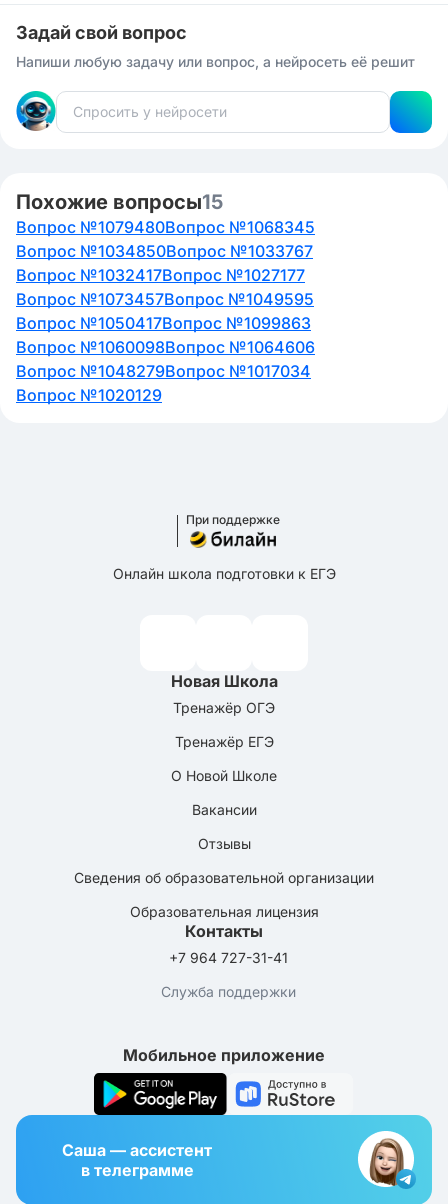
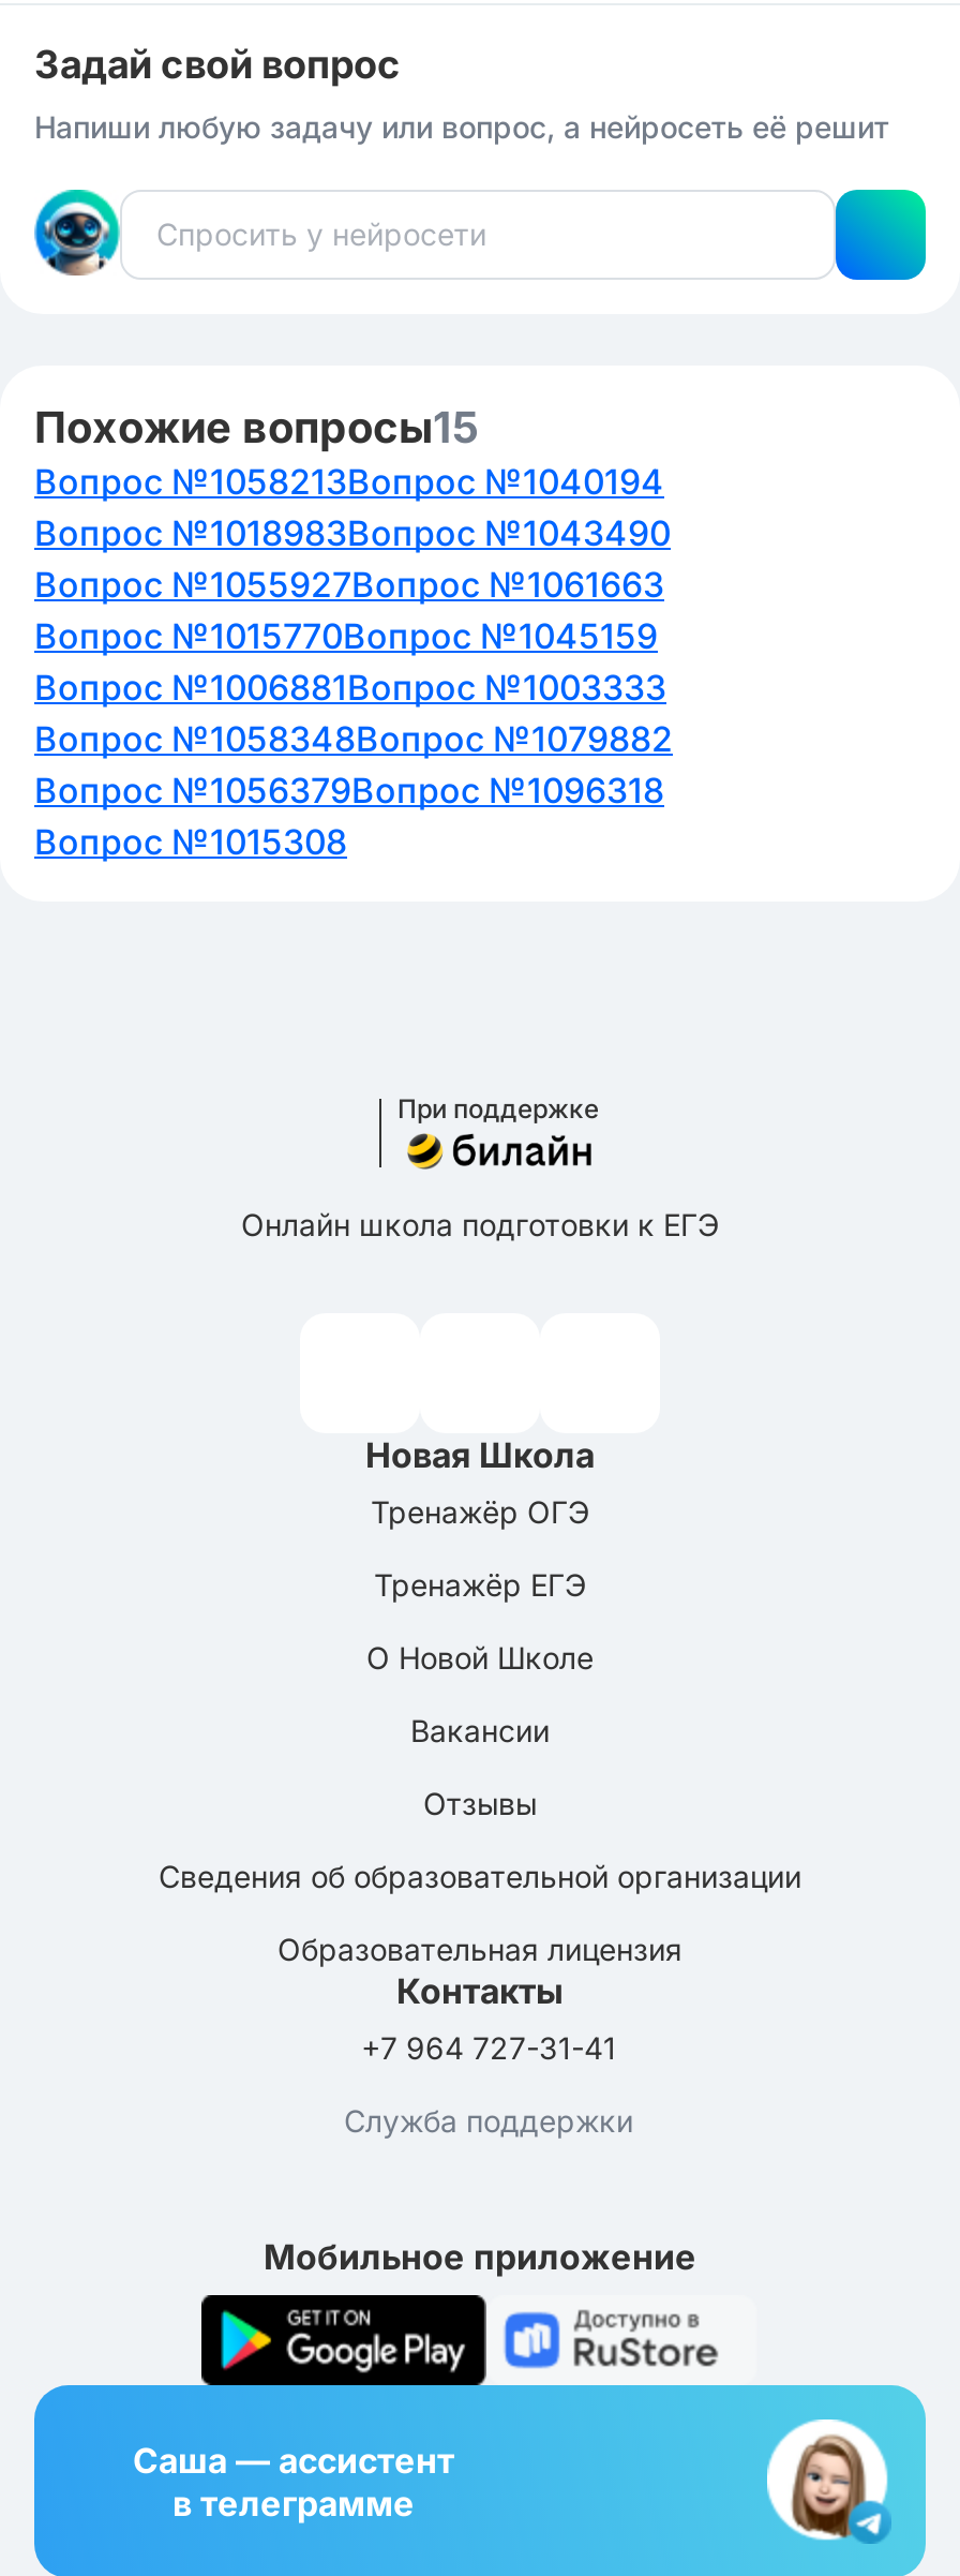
- Вопрос №1079480Вопрос №1068345
+ Вопрос №1058213Вопрос №1040194

- Вопрос №1034850Вопрос №1033767
+ Вопрос №1018983Вопрос №1043490

- Вопрос №1032417Вопрос №1027177
+ Вопрос №1055927Вопрос №1061663

- Вопрос №1073457Вопрос №1049595
+ Вопрос №1015770Вопрос №1045159

- Вопрос №1050417Вопрос №1099863
+ Вопрос №1006881Вопрос №1003333

- Вопрос №1060098Вопрос №1064606
+ Вопрос №1058348Вопрос №1079882

- Вопрос №1048279Вопрос №1017034
+ Вопрос №1056379Вопрос №1096318

- Вопрос №1020129
+ Вопрос №1015308
